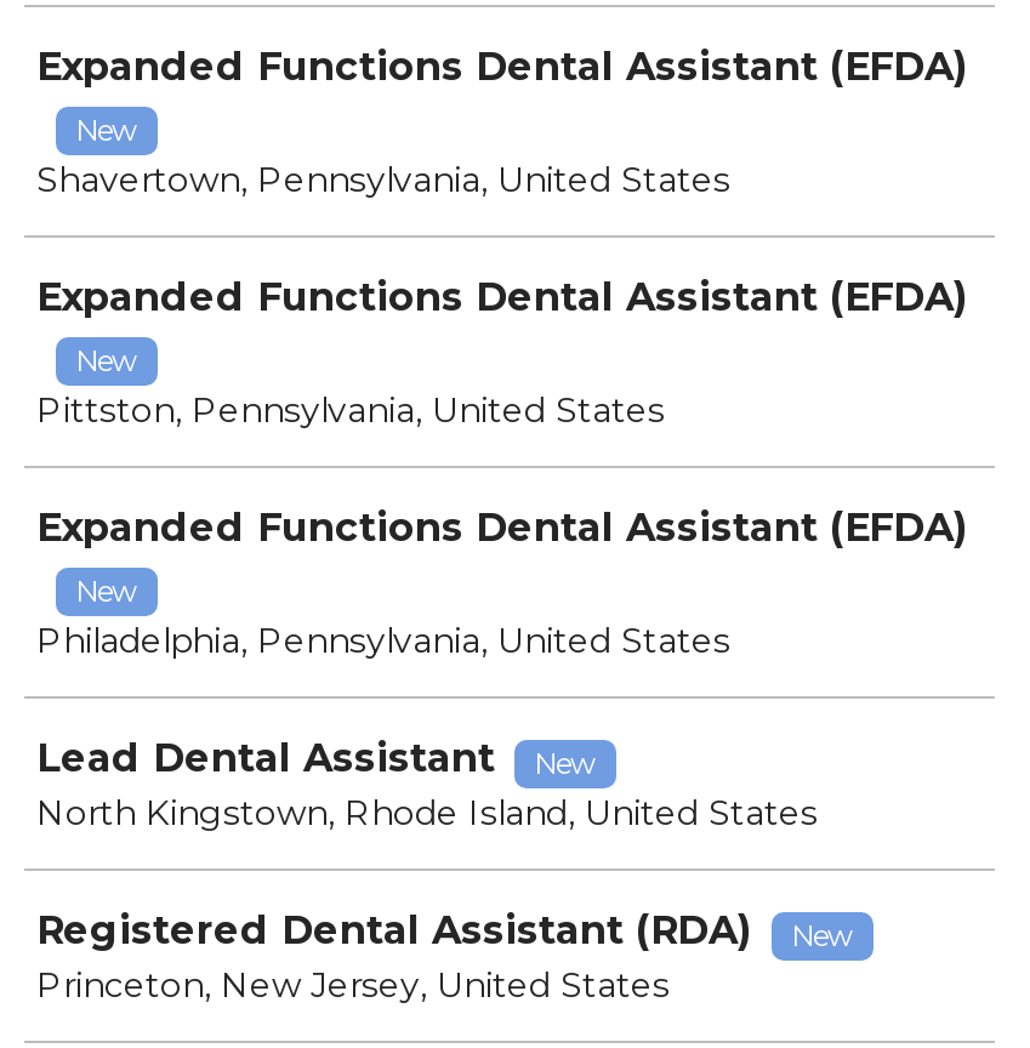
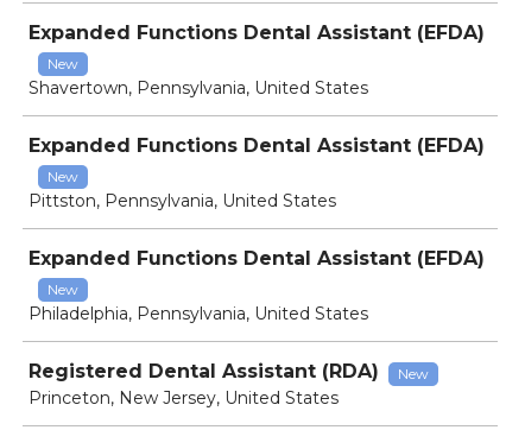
- Lead Dental Assistant
- New
- North Kingstown, Rhode Island, United States
